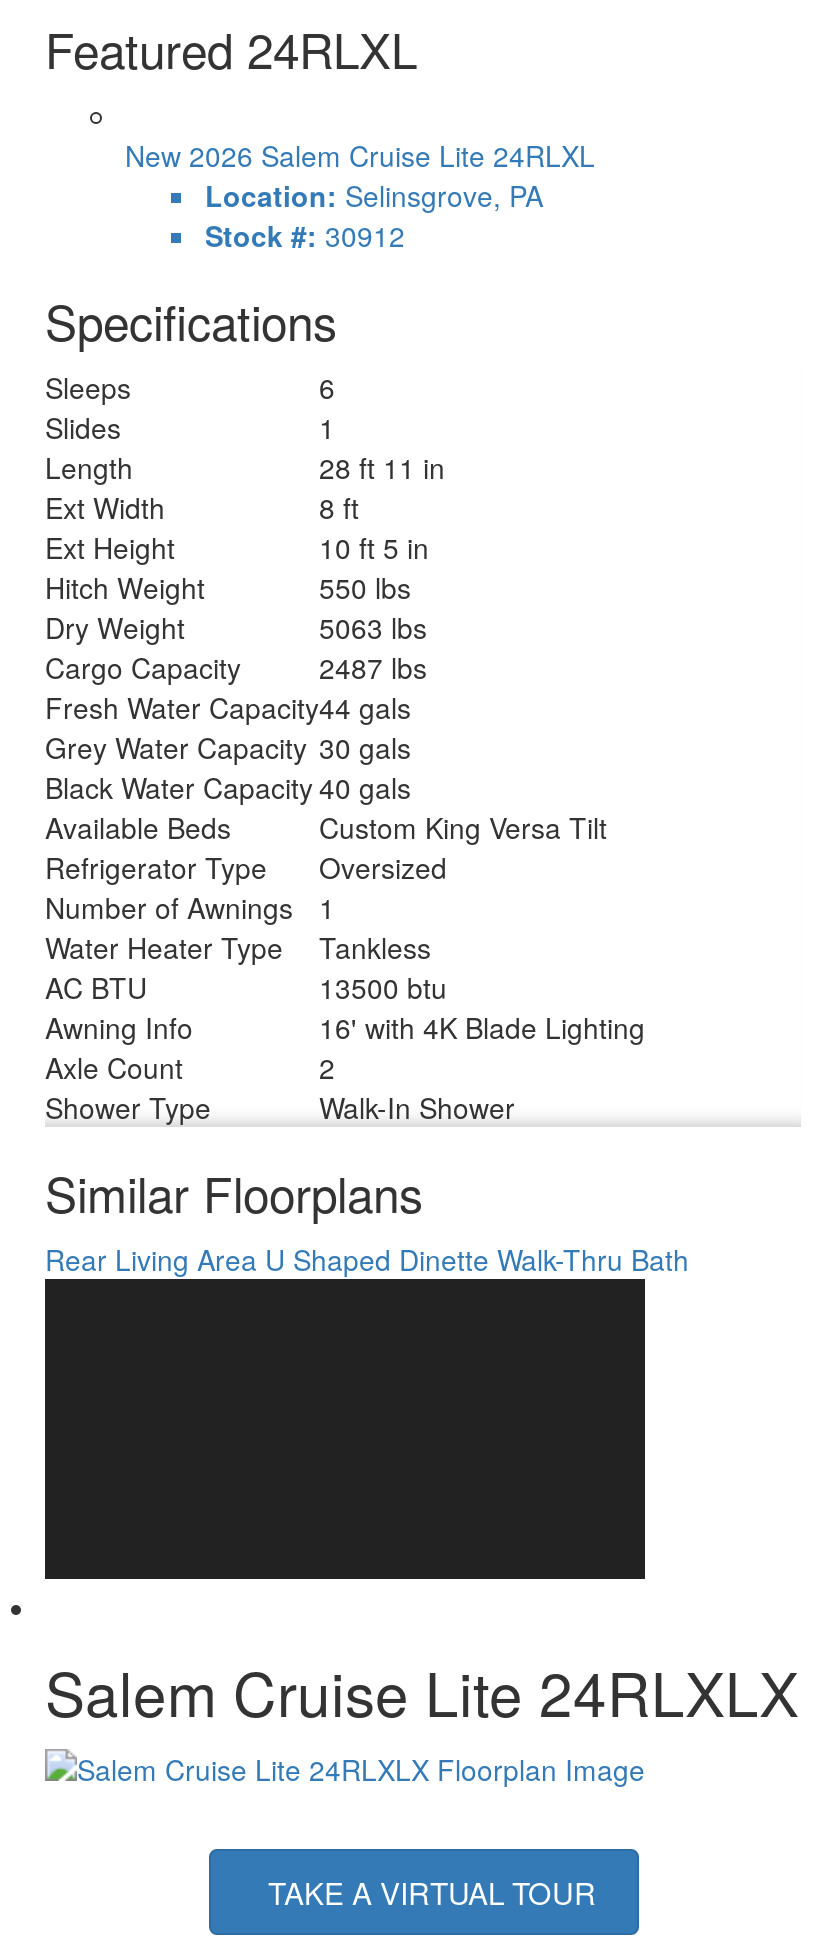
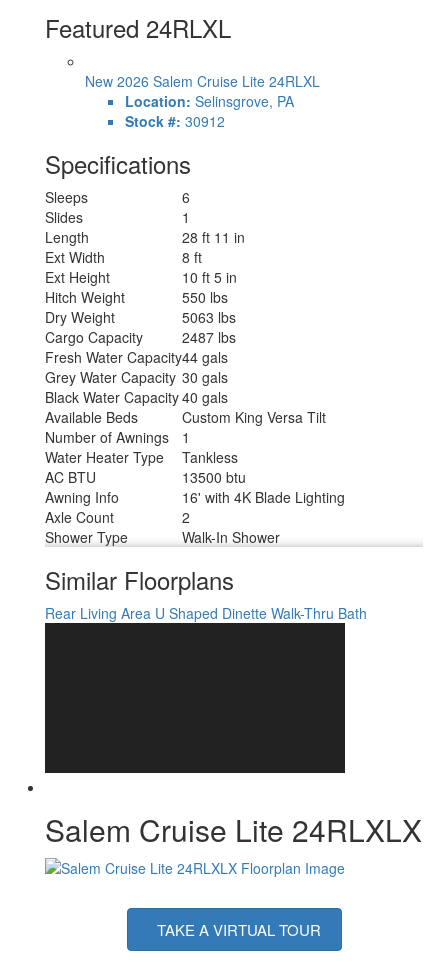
- Refrigerator Type
- Oversized
